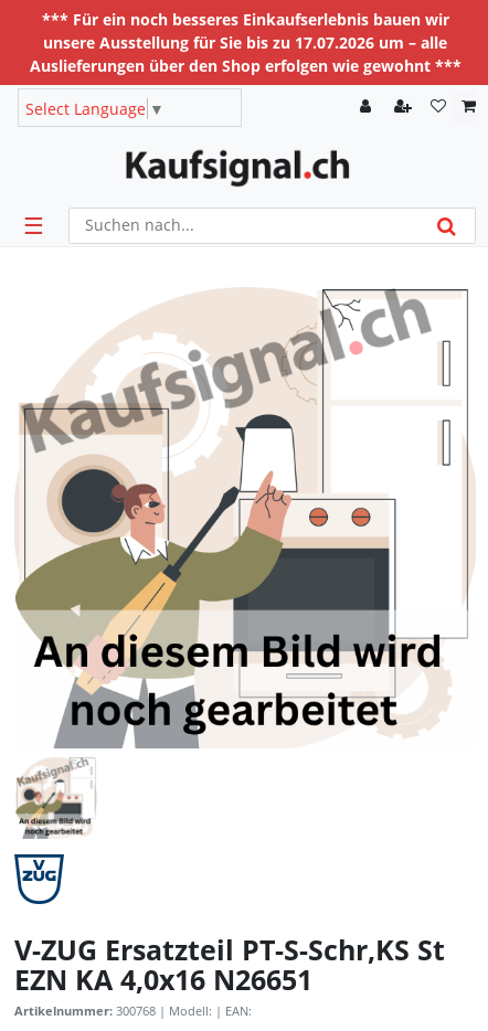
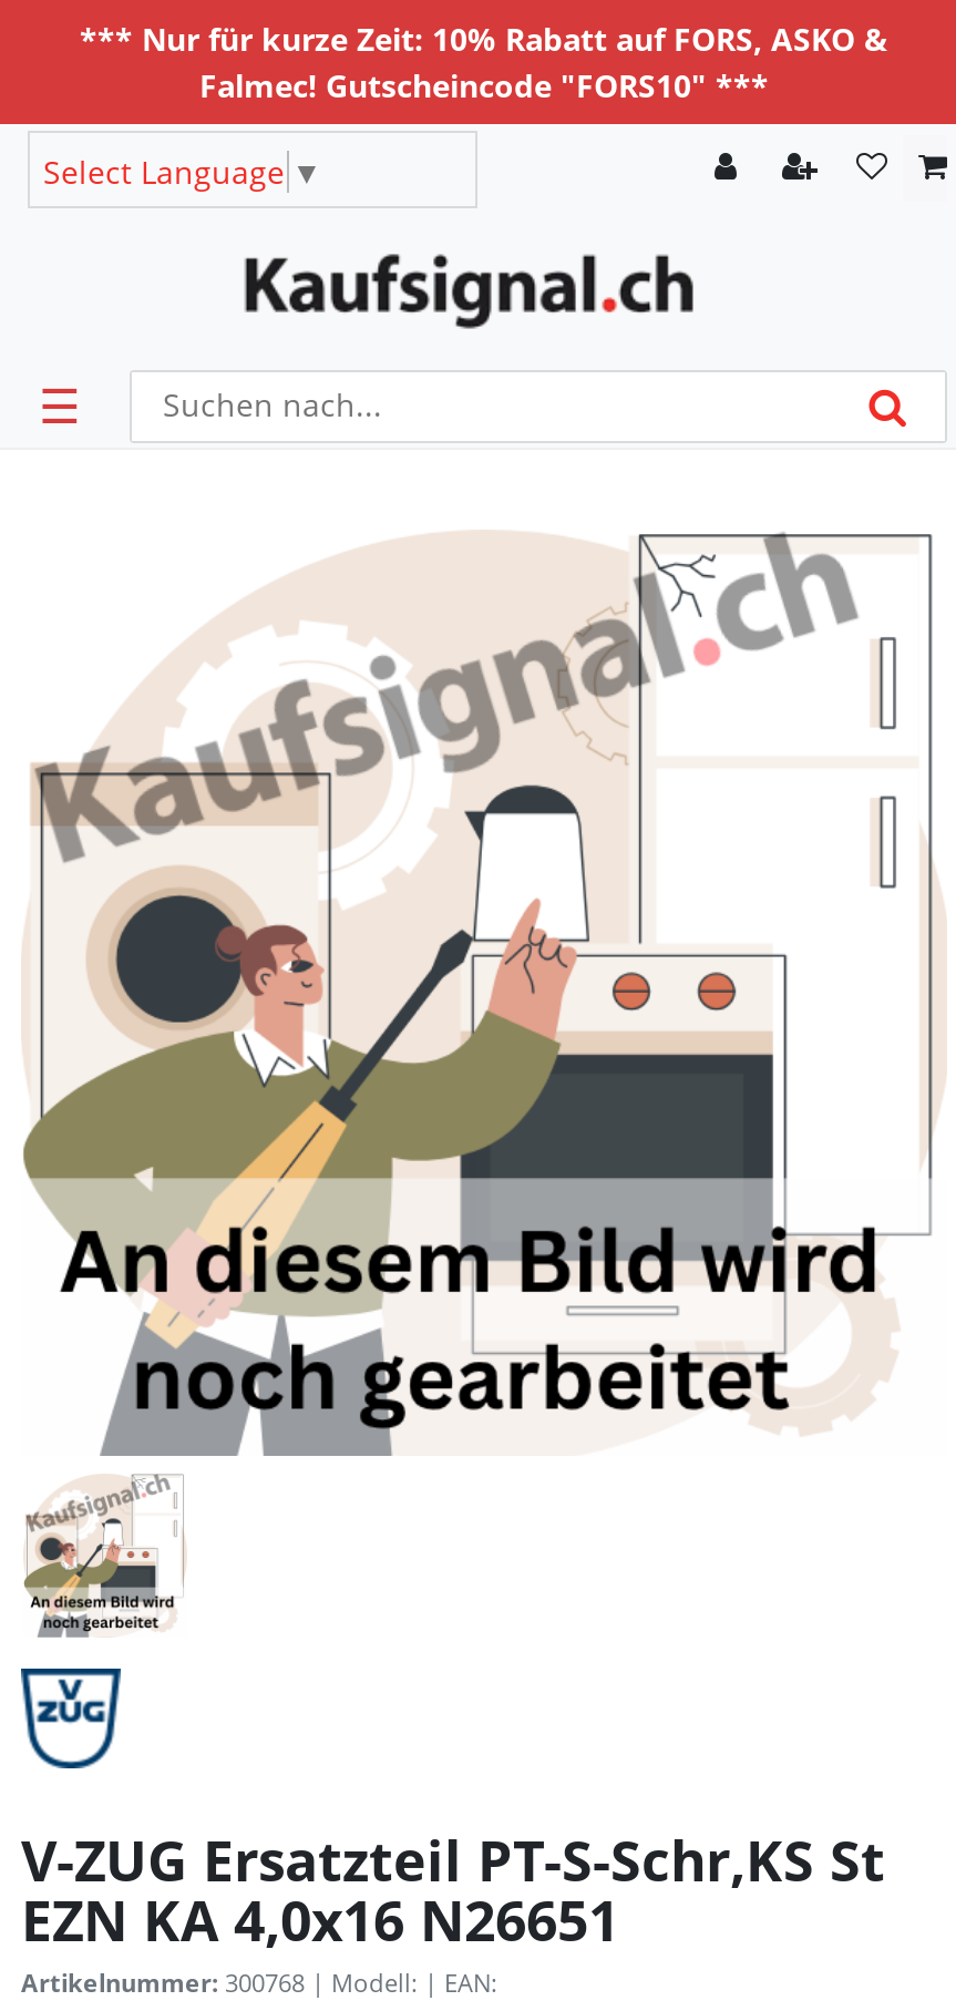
- *** Für ein noch besseres Einkaufserlebnis bauen wir
- unsere Ausstellung für Sie bis zu 17.07.2026 um – alle
- Auslieferungen über den Shop erfolgen wie gewohnt ***
+ *** Nur für kurze Zeit: 10% Rabatt auf FORS, ASKO &
+ Falmec! Gutscheincode "FORS10" ***
